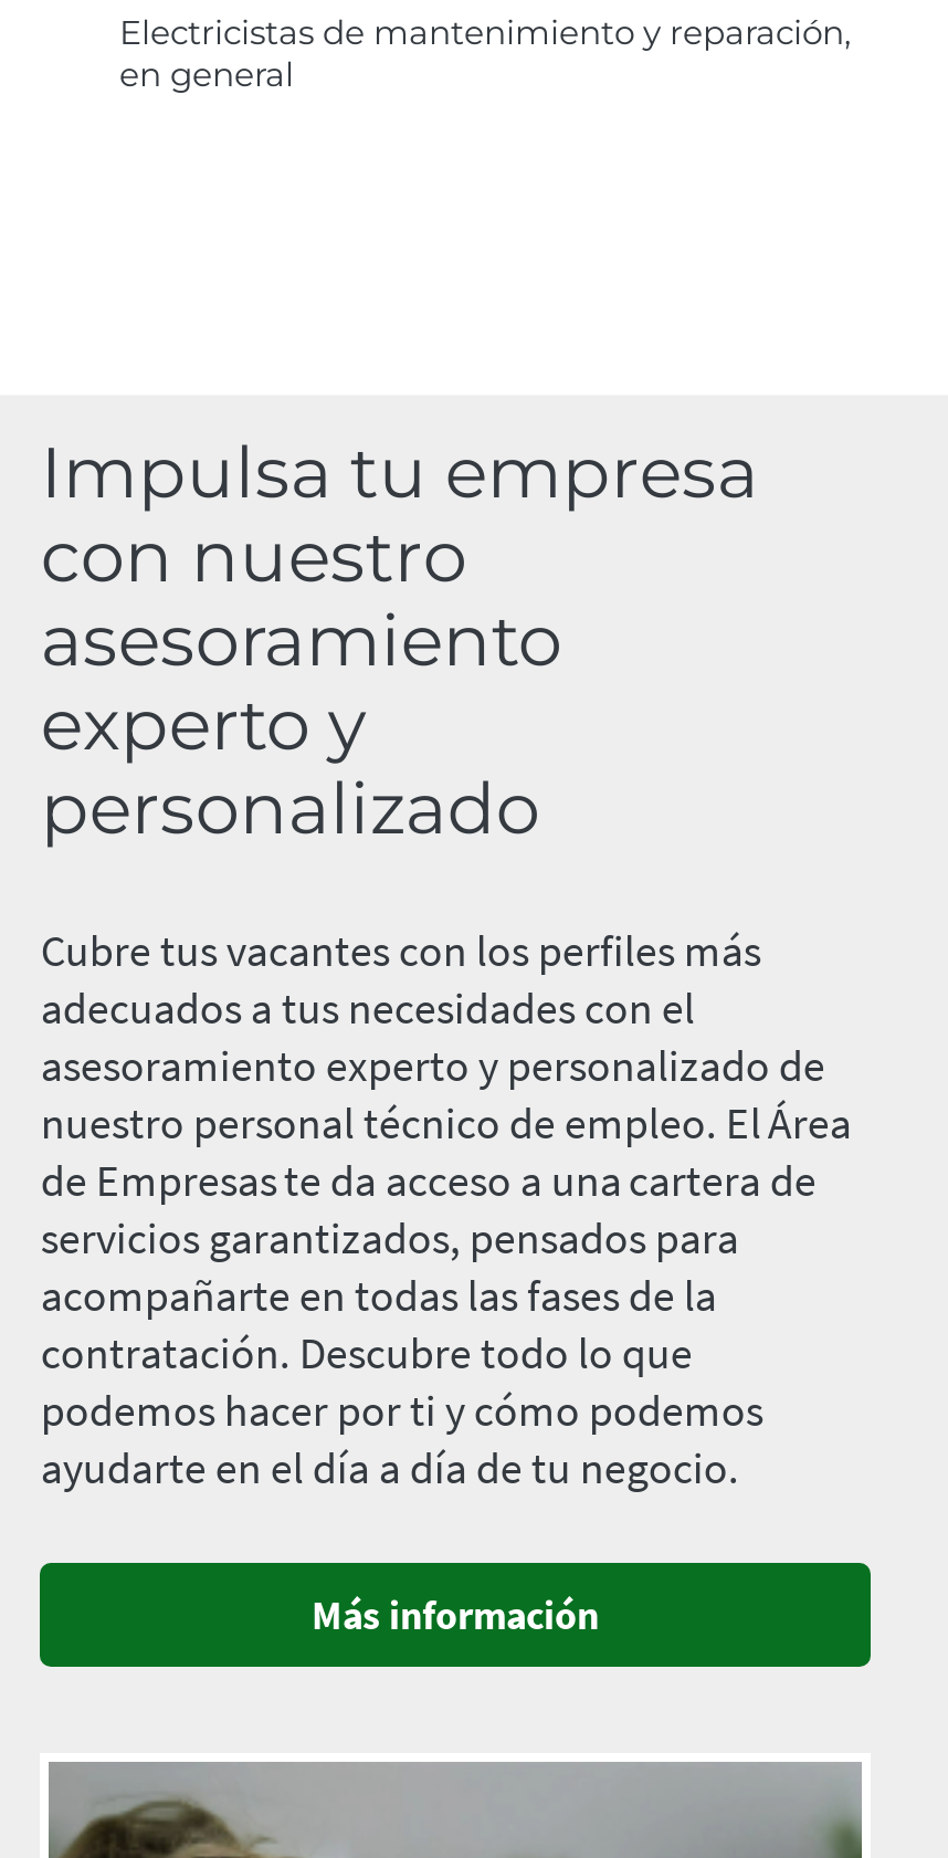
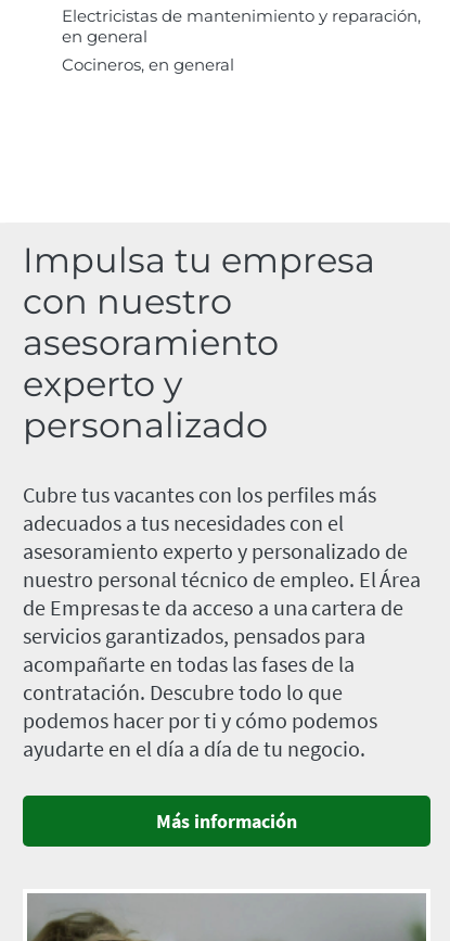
+ Cocineros, en general
